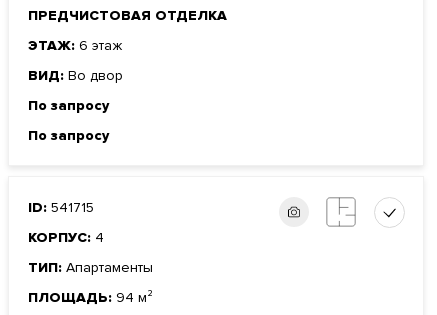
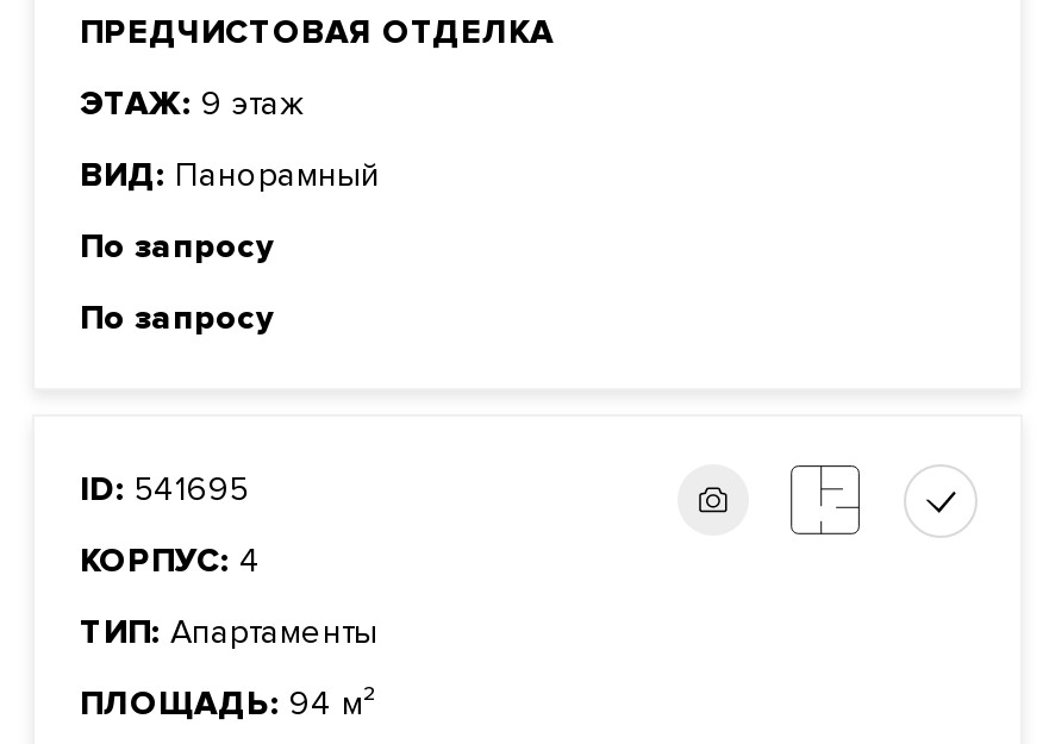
- ЭТАЖ: 6 этаж
+ ЭТАЖ: 9 этаж

- ВИД: Во двор
+ ВИД: Панорамный

- ID: 541715
+ ID: 541695
